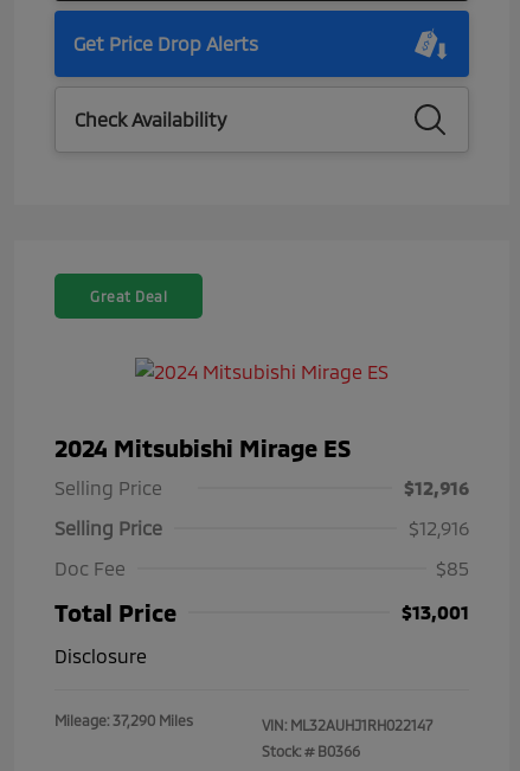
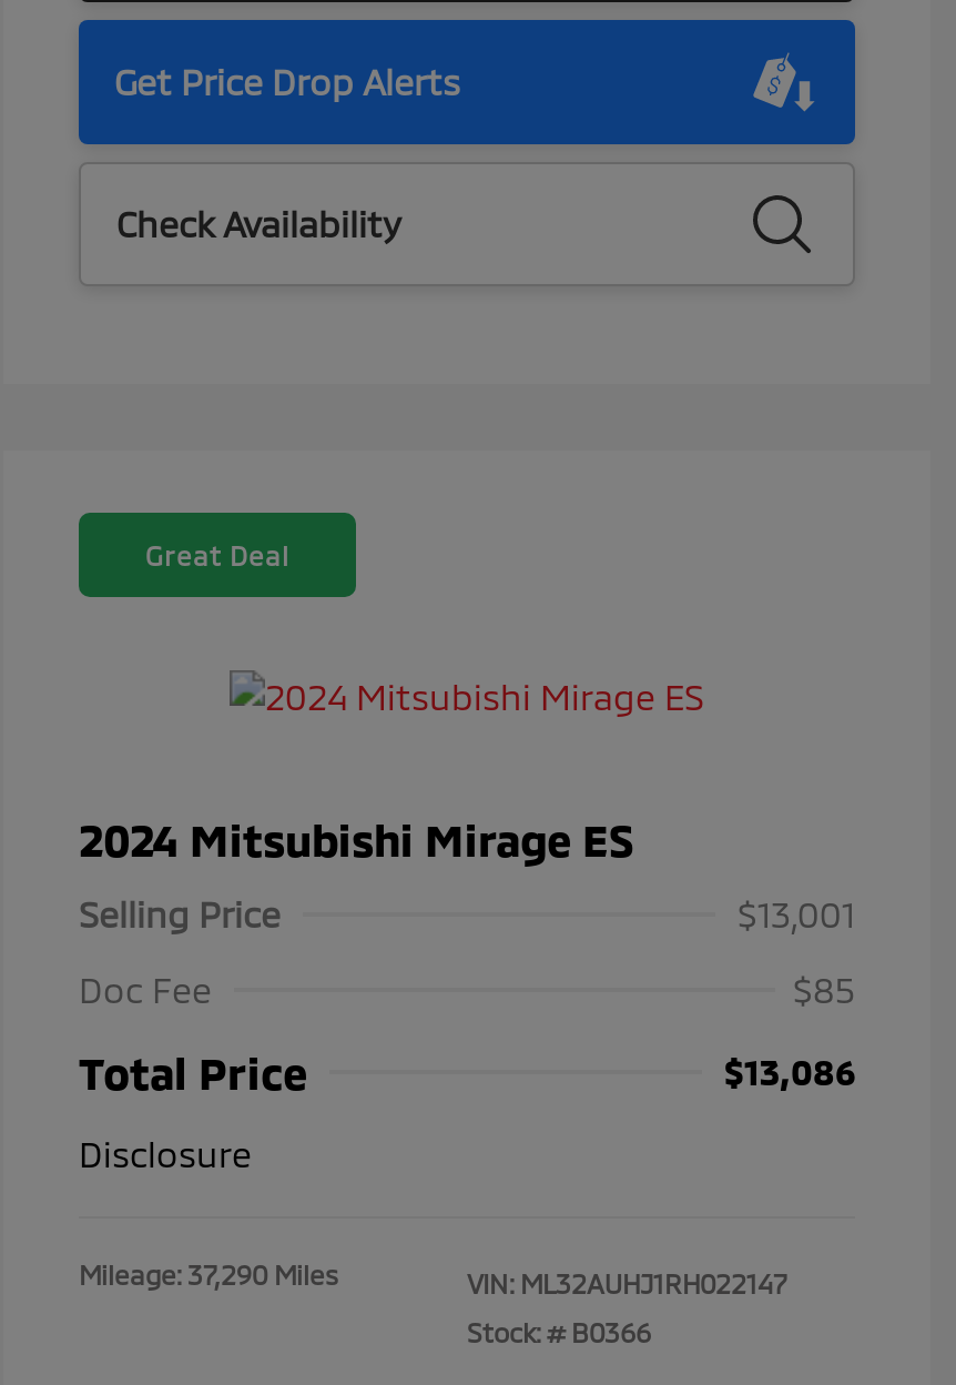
- $12,916
- Selling Price
- $12,916
+ $13,001

- $13,001
+ $13,086
